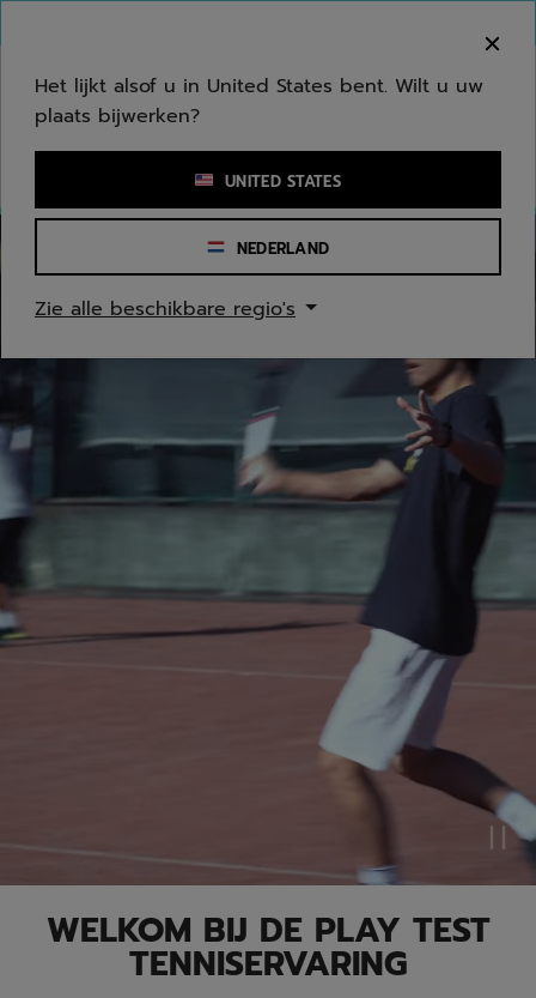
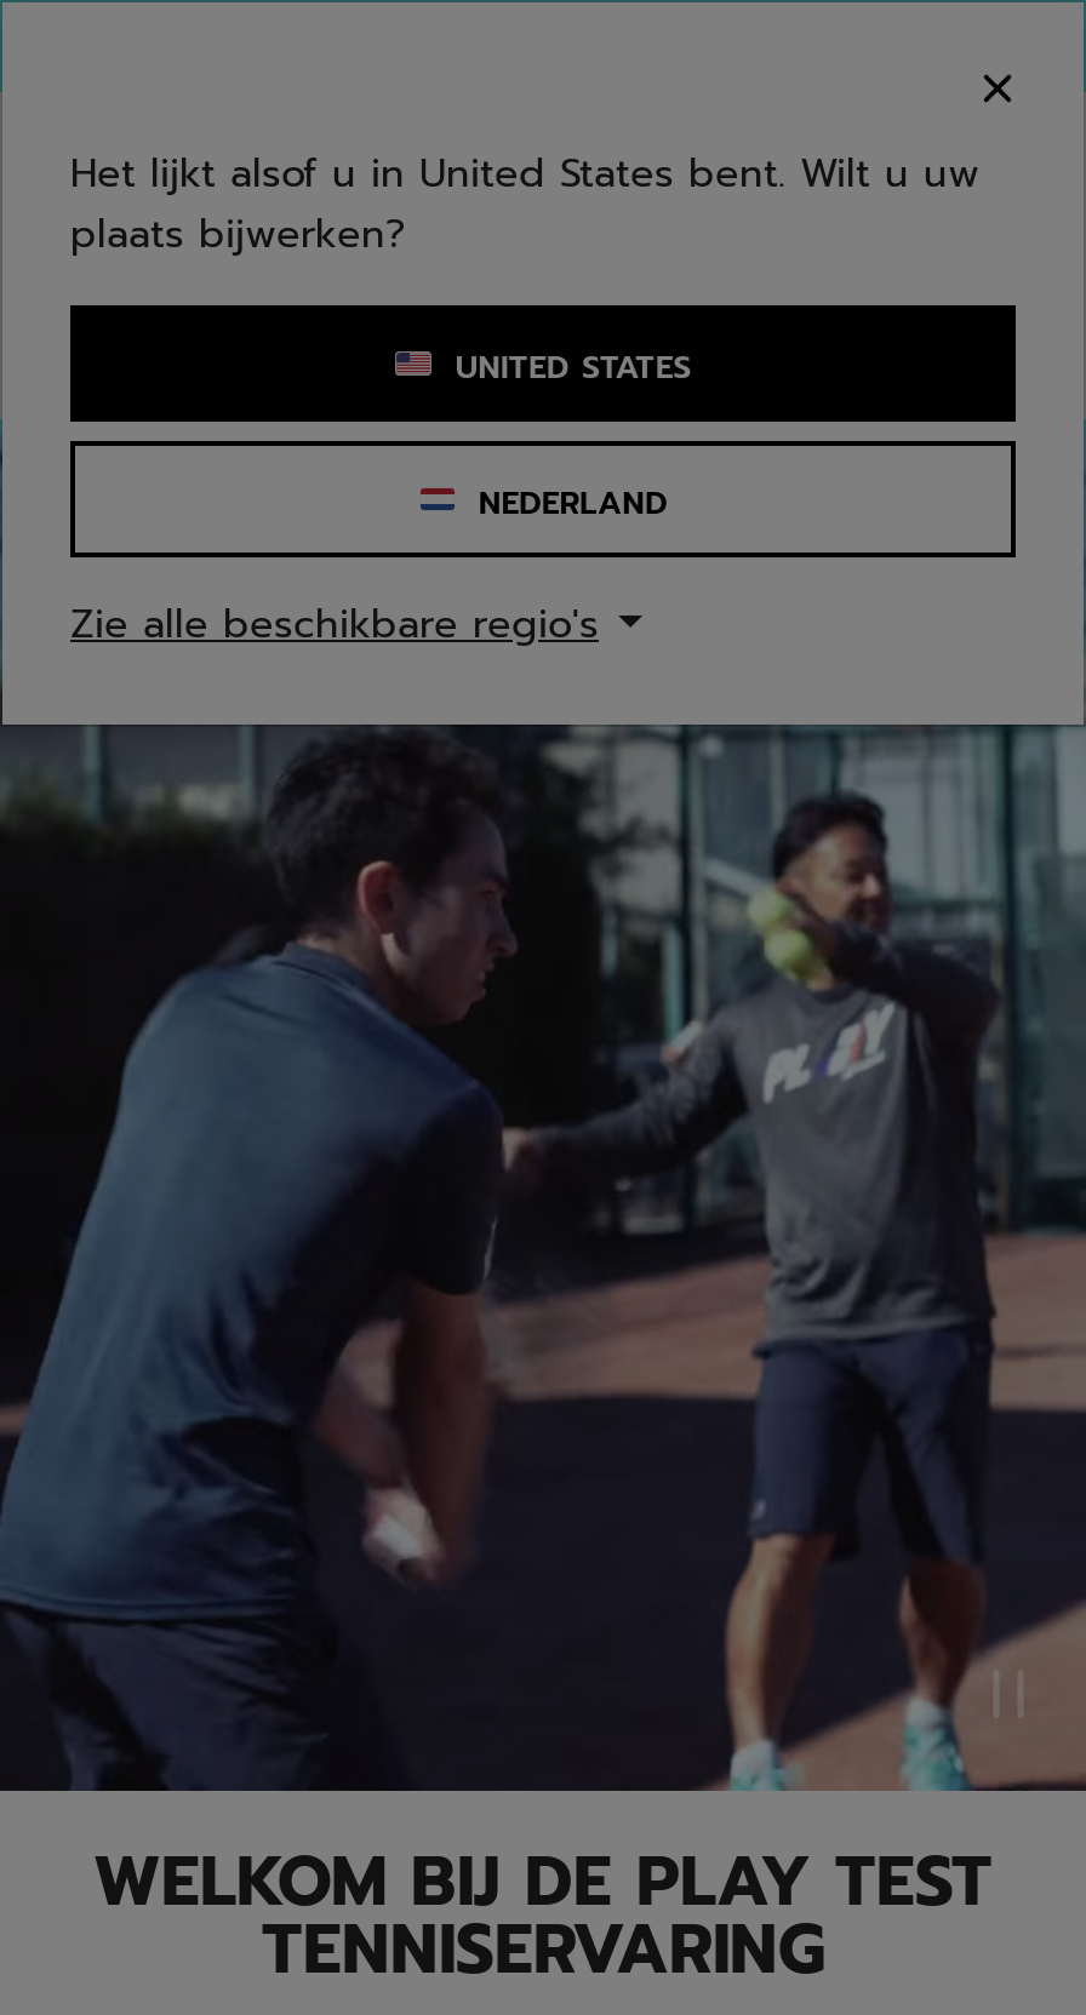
- [image]
+ [image]
